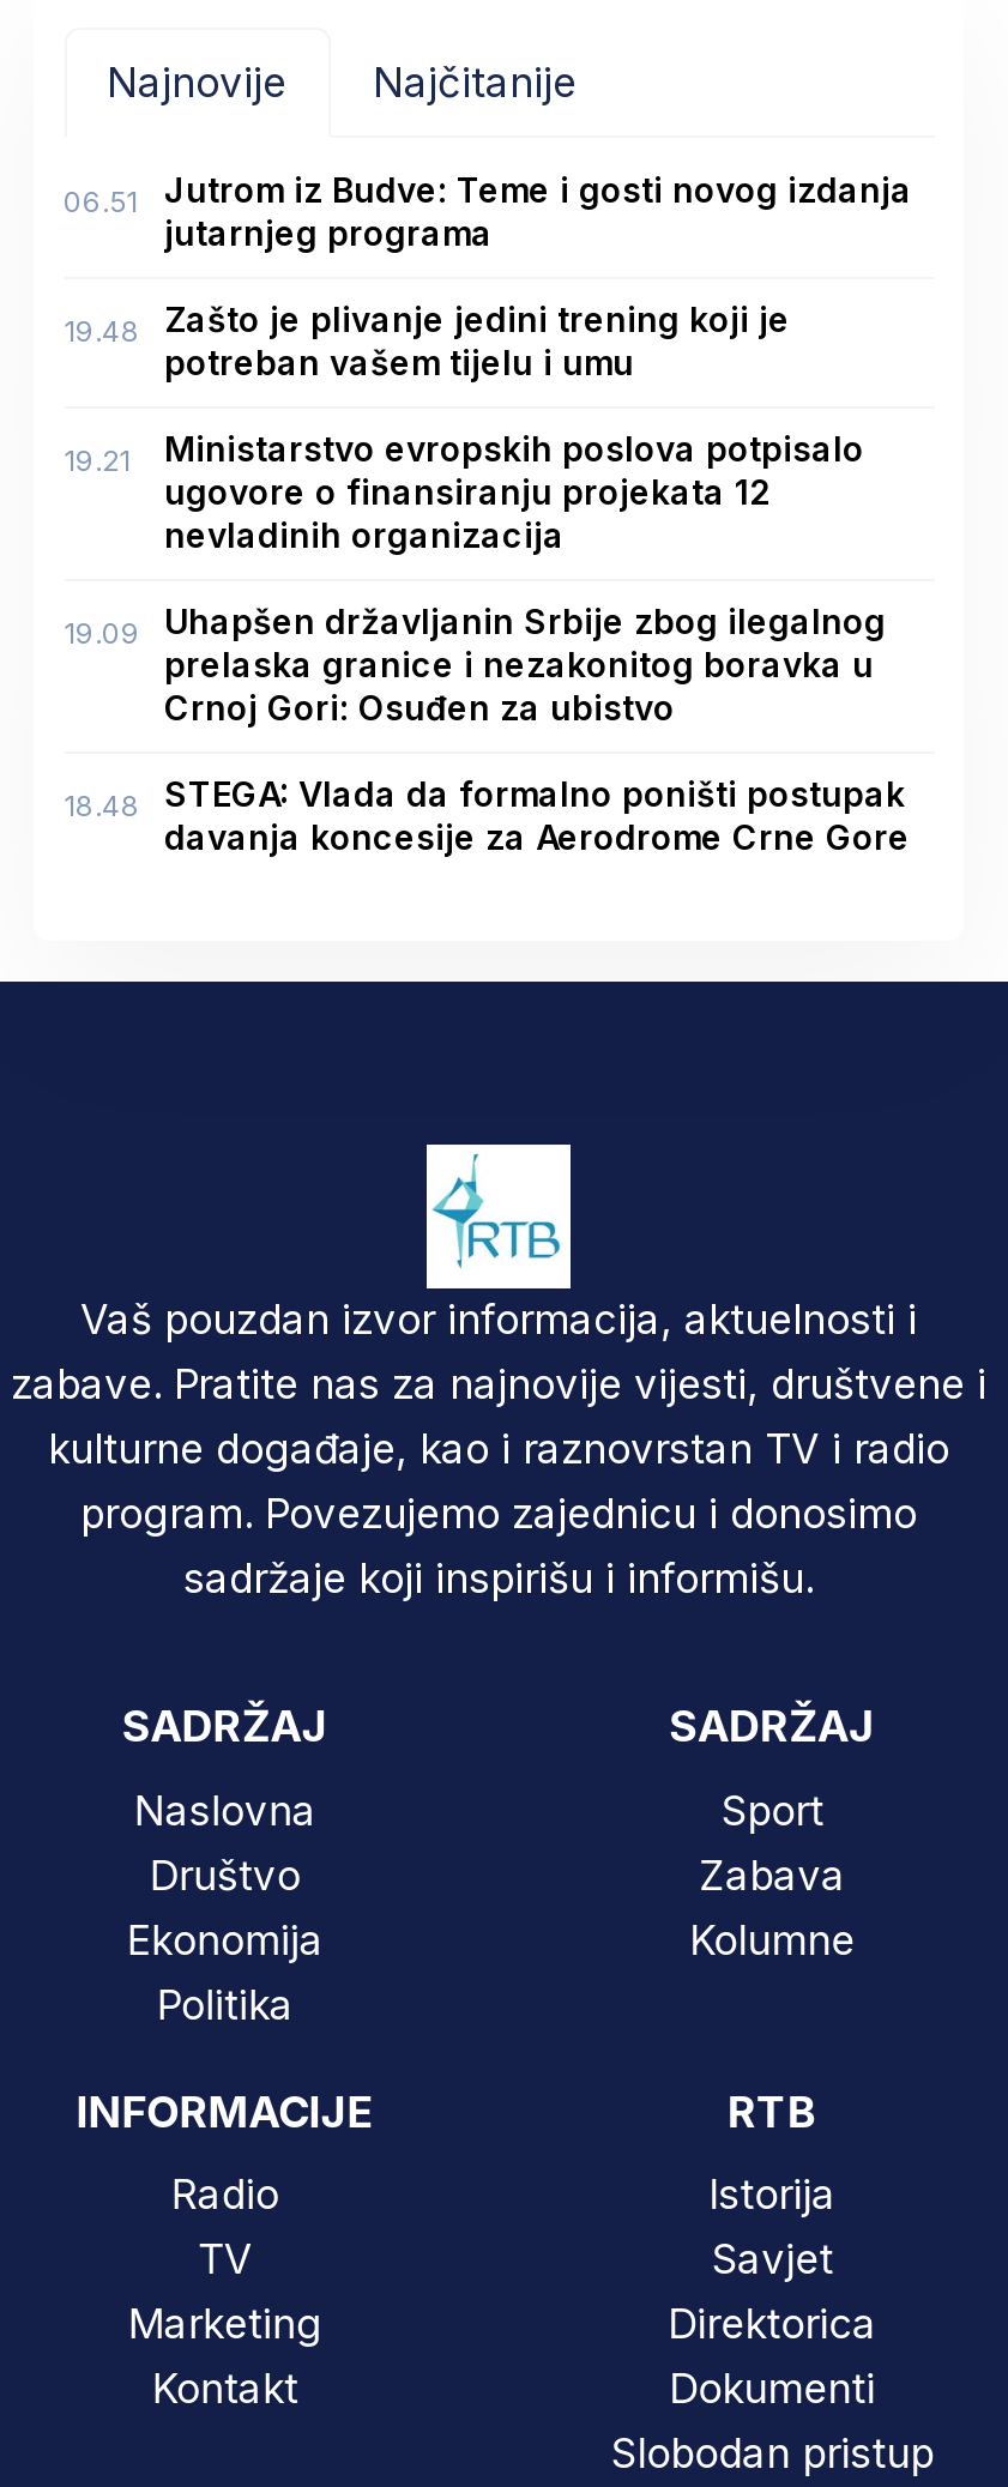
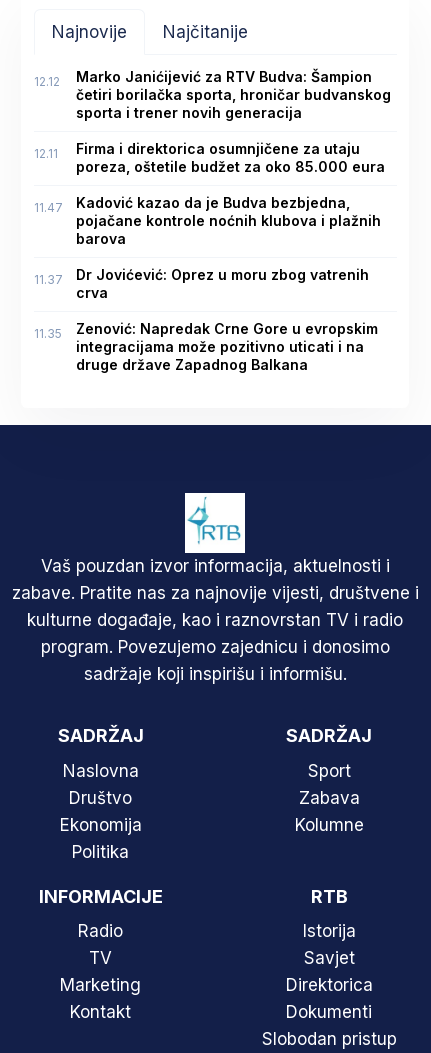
- 06.51
- Jutrom iz Budve: Teme i gosti novog izdanja
- jutarnjeg programa
+ 12.12
+ Marko Janićijević za RTV Budva: Šampion
+ četiri borilačka sporta, hroničar budvanskog
+ sporta i trener novih generacija

- 19.48
- Zašto je plivanje jedini trening koji je
- potreban vašem tijelu i umu
+ 12.11
+ Firma i direktorica osumnjičene za utaju
+ poreza, oštetile budžet za oko 85.000 eura

- 19.21
- Ministarstvo evropskih poslova potpisalo
- ugovore o finansiranju projekata 12
- nevladinih organizacija
+ 11.47
+ Kadović kazao da je Budva bezbjedna,
+ pojačane kontrole noćnih klubova i plažnih
+ barova

- 19.09
- Uhapšen državljanin Srbije zbog ilegalnog
- prelaska granice i nezakonitog boravka u
- Crnoj Gori: Osuđen za ubistvo
+ 11.37
+ Dr Jovićević: Oprez u moru zbog vatrenih
+ crva

- 18.48
- STEGA: Vlada da formalno poništi postupak
- davanja koncesije za Aerodrome Crne Gore
+ 11.35
+ Zenović: Napredak Crne Gore u evropskim
+ integracijama može pozitivno uticati i na
+ druge države Zapadnog Balkana
